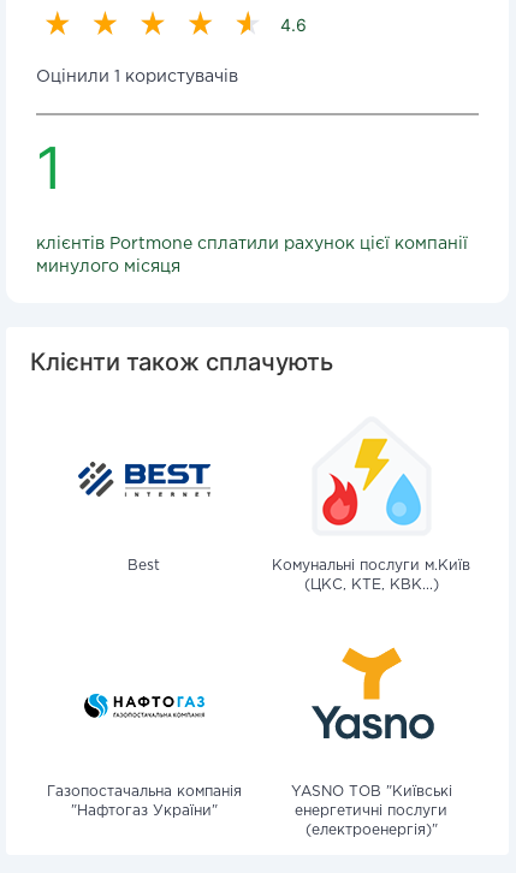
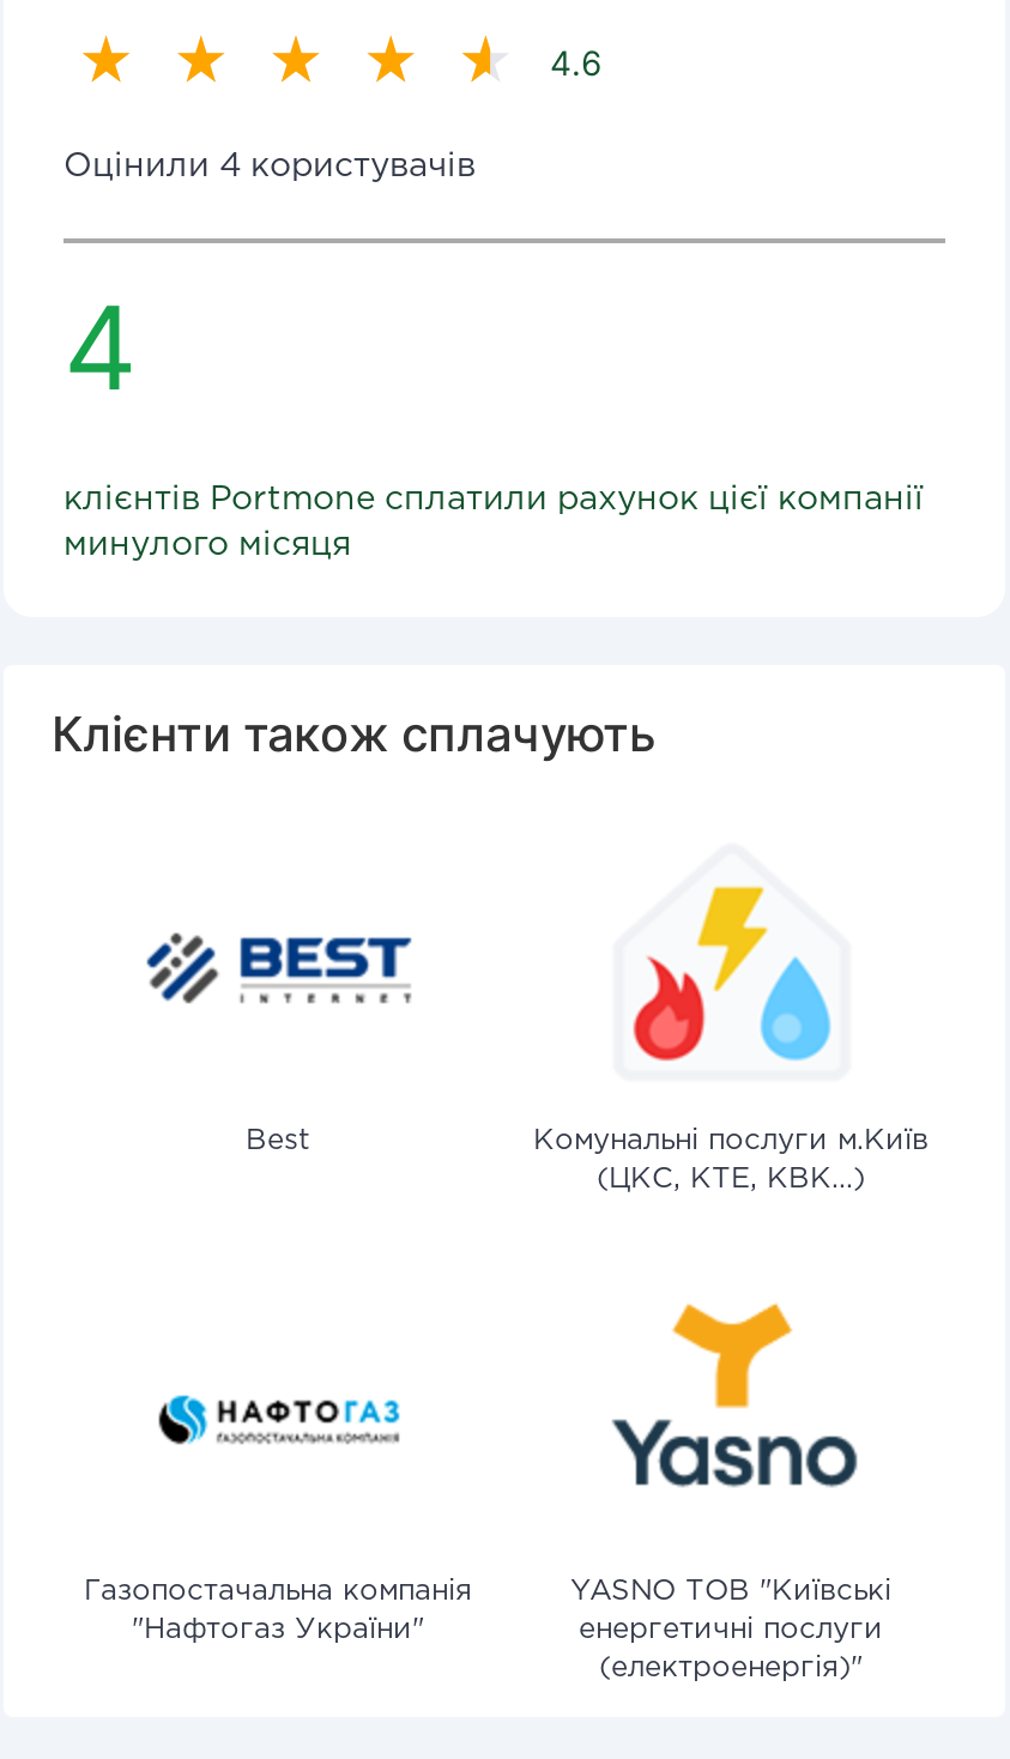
- Оцінили 1 користувачів
+ Оцінили 4 користувачів

- 1
+ 4
